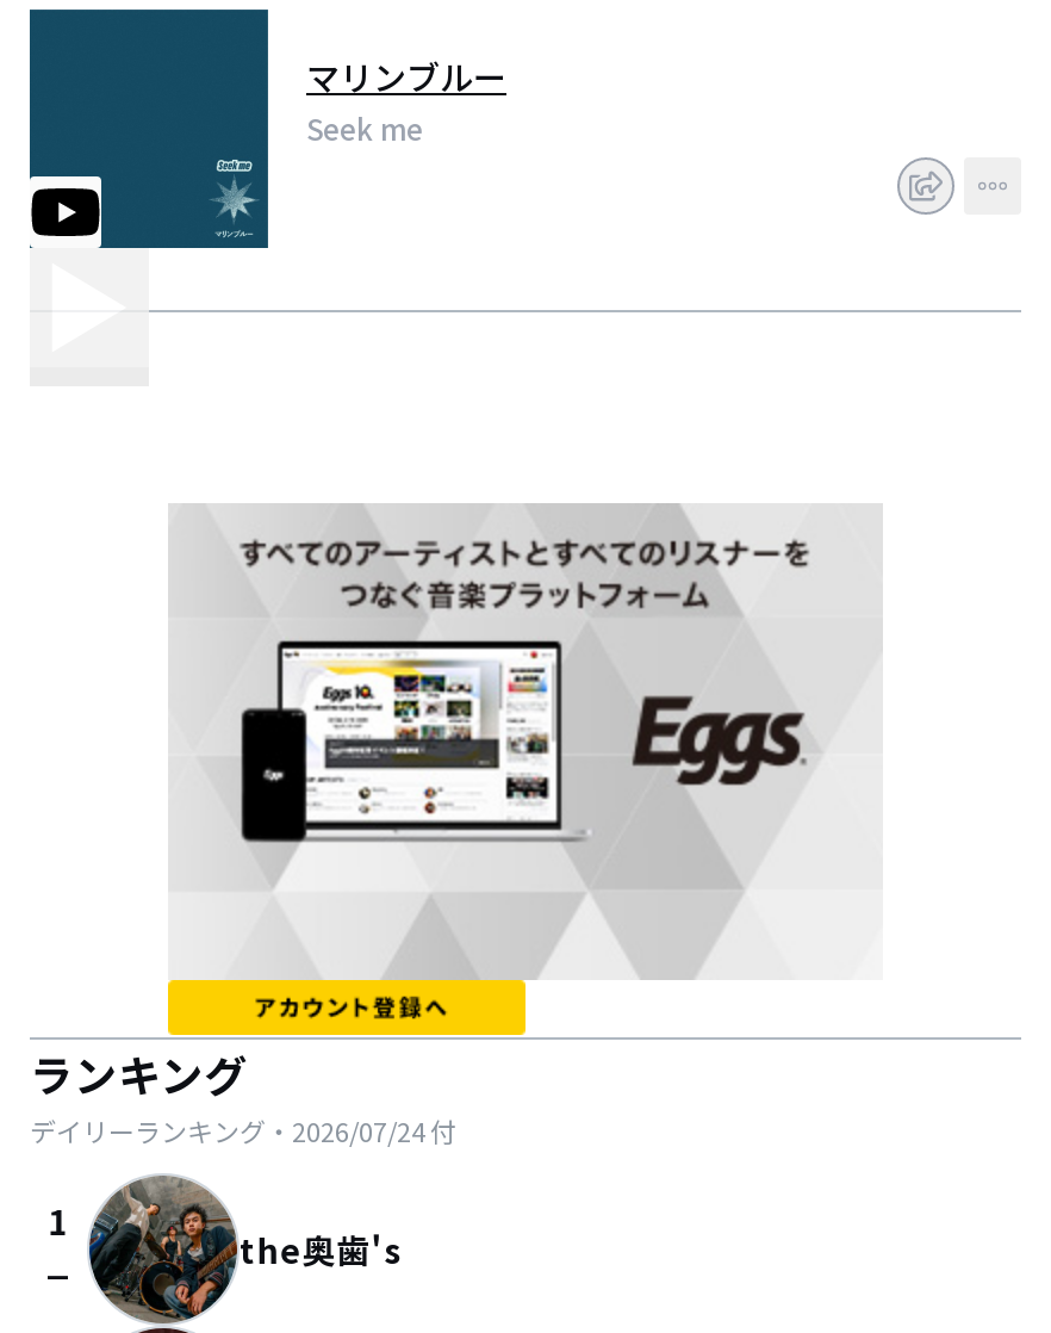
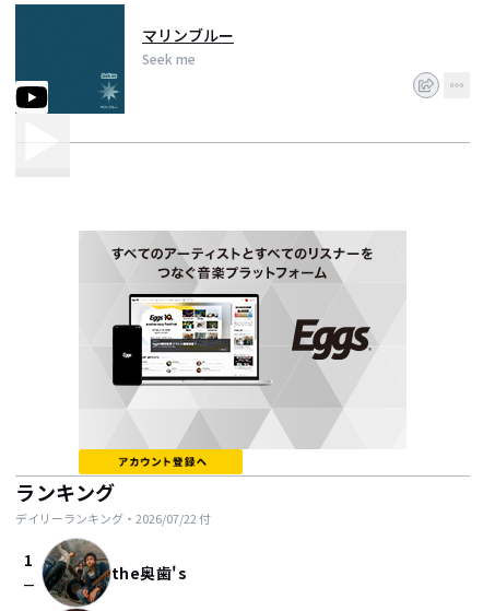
- デイリーランキング・2026/07/24付
+ デイリーランキング・2026/07/22付
